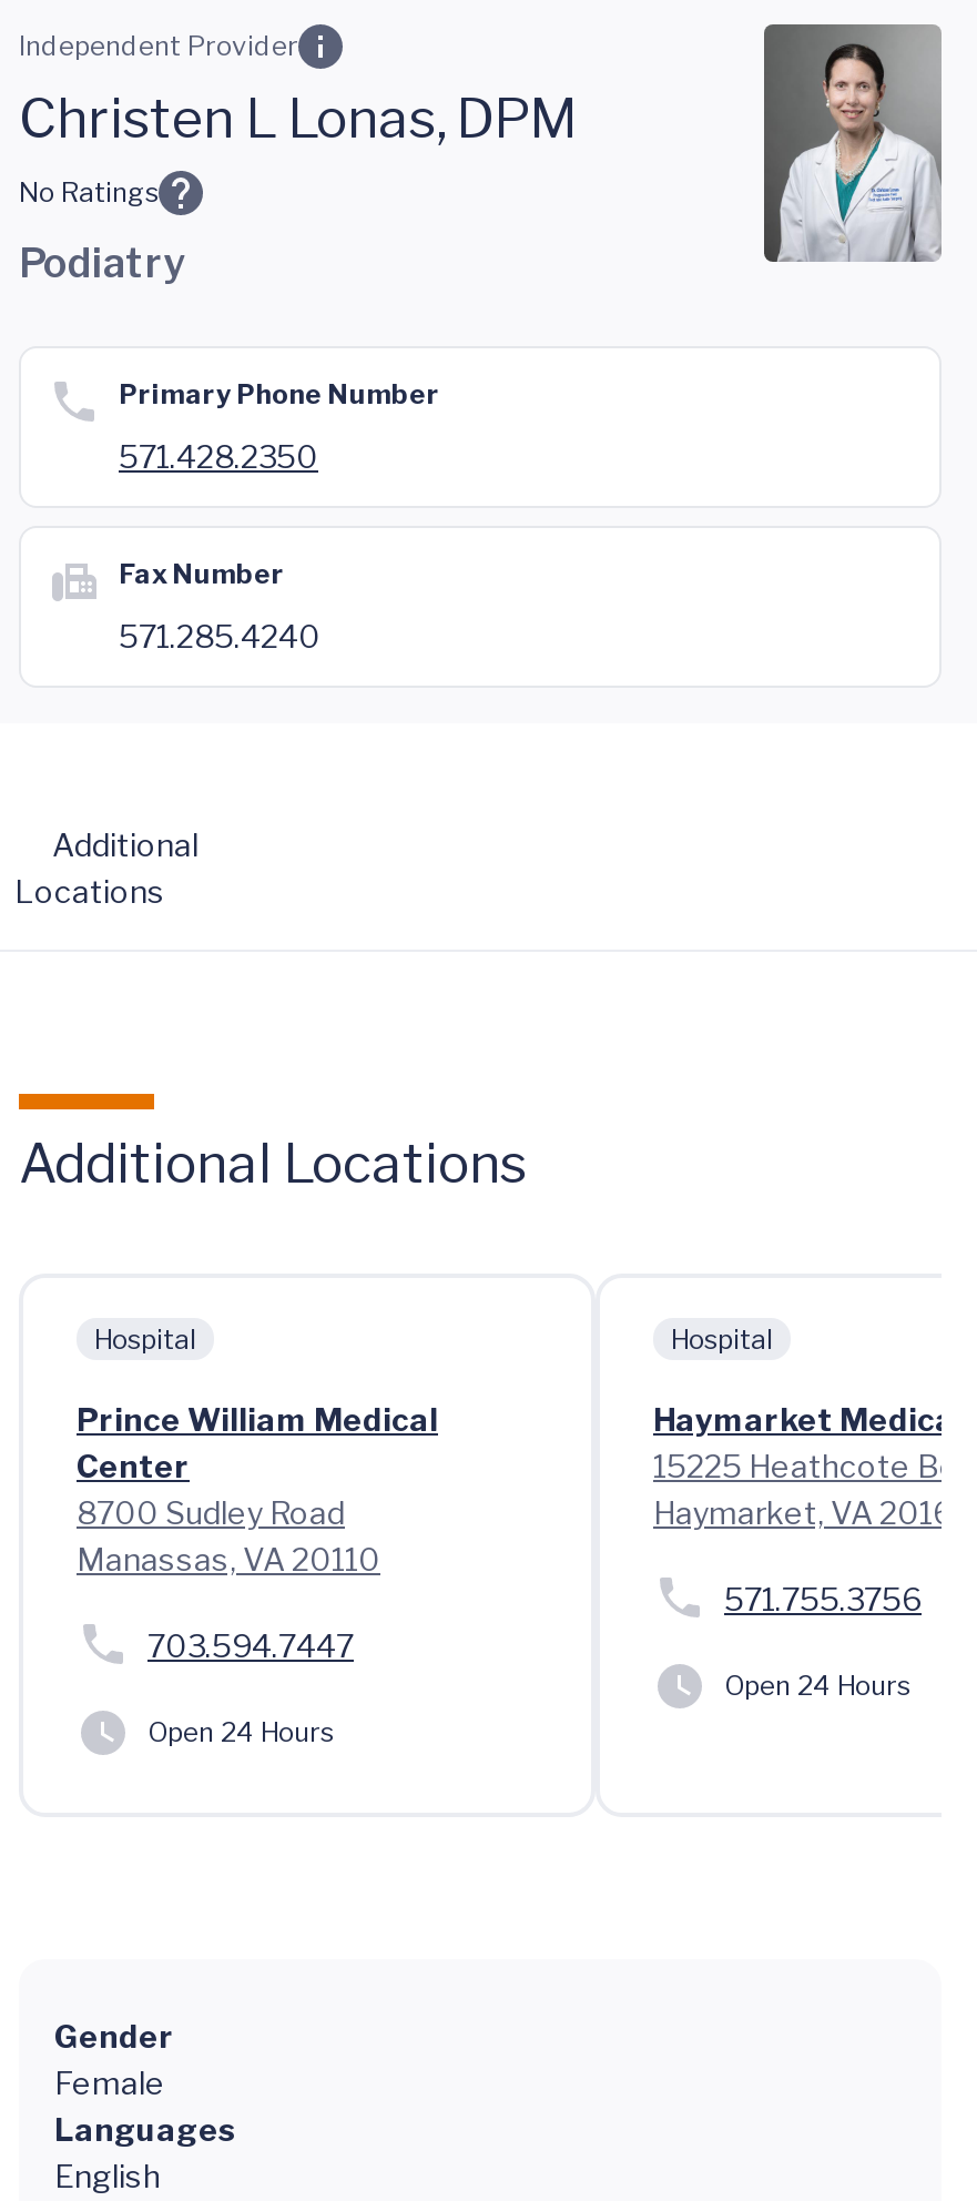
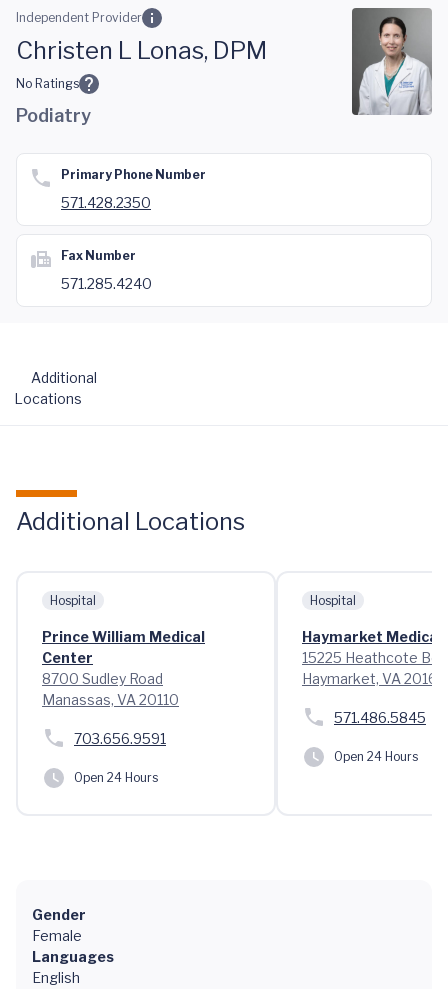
- 571.755.3756
+ 571.486.5845

- 703.594.7447
+ 703.656.9591
